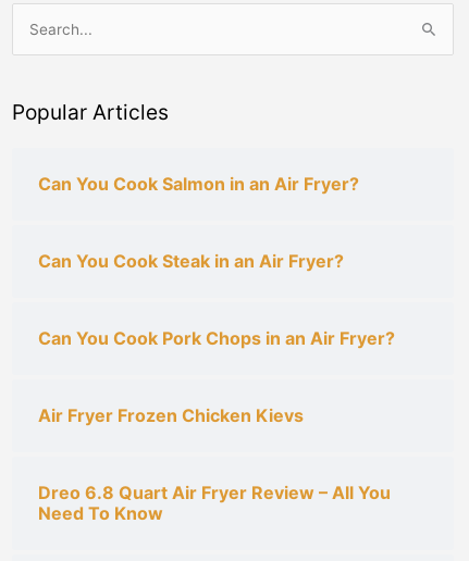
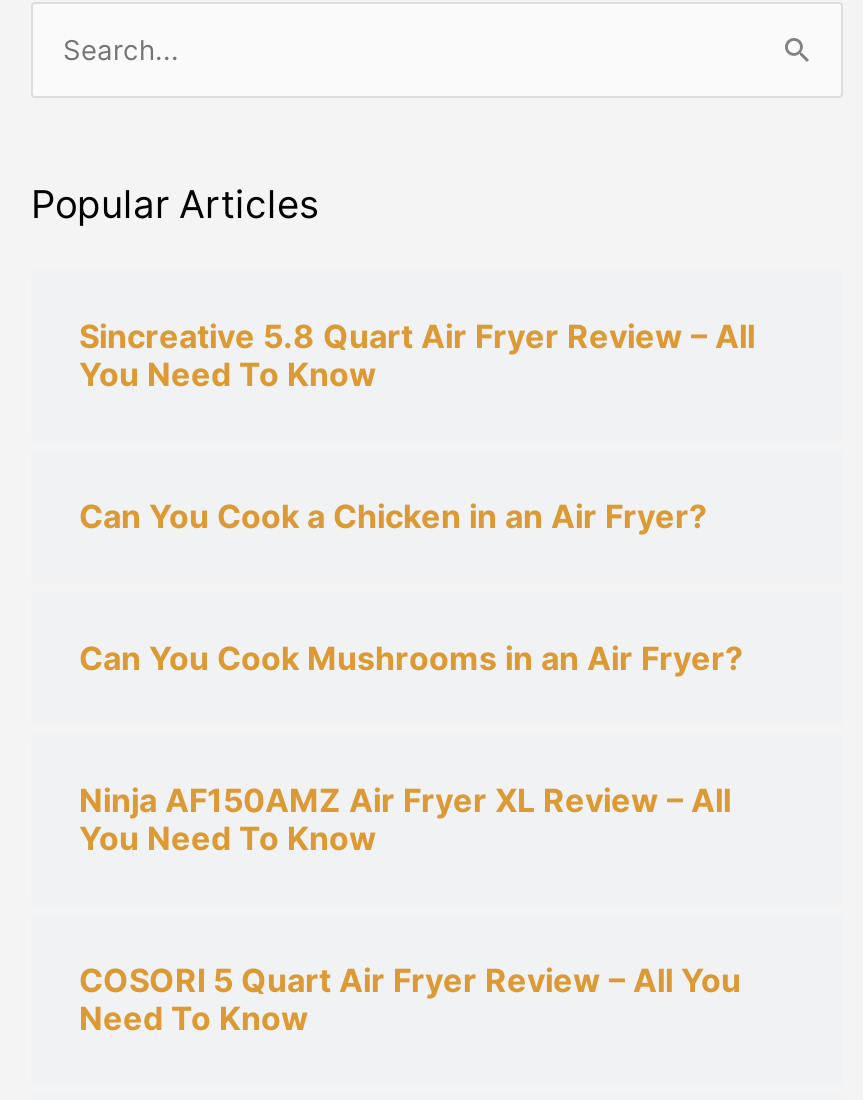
- Can You Cook Salmon in an Air Fryer?
+ Sincreative 5.8 Quart Air Fryer Review – All
+ You Need To Know

- Can You Cook Steak in an Air Fryer?
+ Can You Cook a Chicken in an Air Fryer?

- Can You Cook Pork Chops in an Air Fryer?
+ Can You Cook Mushrooms in an Air Fryer?

- Air Fryer Frozen Chicken Kievs
+ Ninja AF150AMZ Air Fryer XL Review – All
+ You Need To Know

- Dreo 6.8 Quart Air Fryer Review – All You
+ COSORI 5 Quart Air Fryer Review – All You
